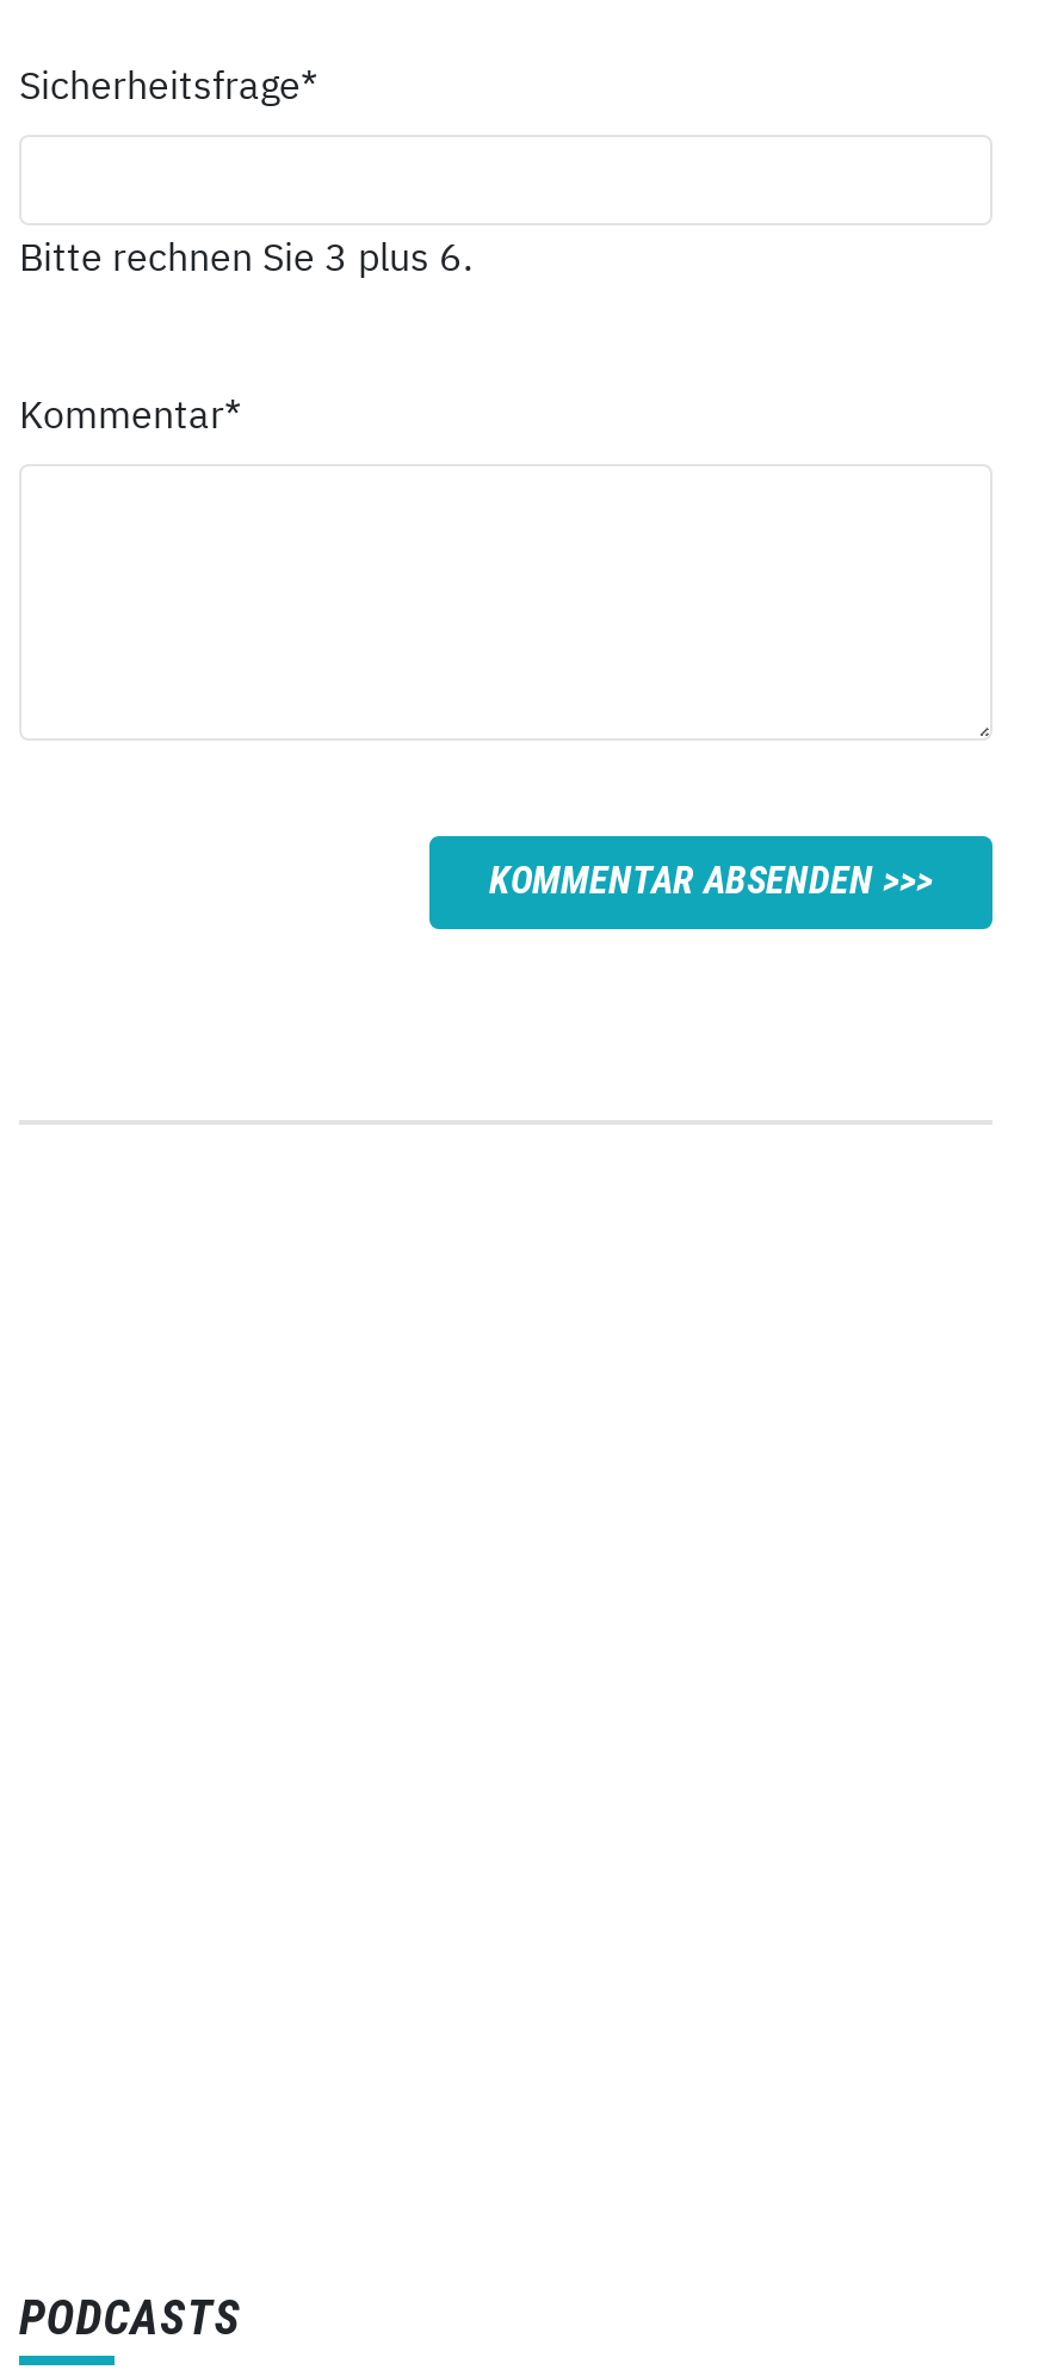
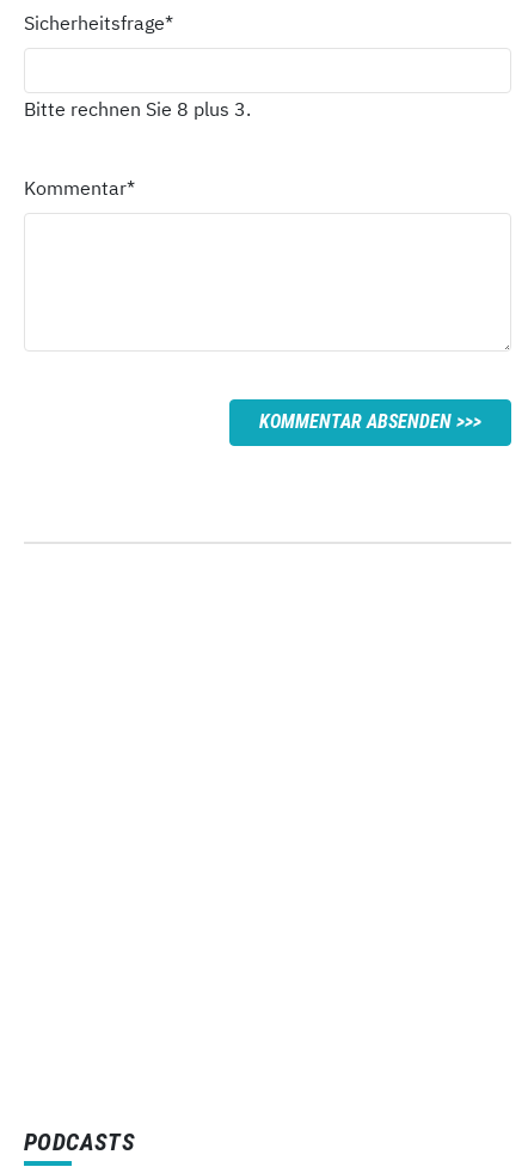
- Bitte rechnen Sie 3 plus 6.
+ Bitte rechnen Sie 8 plus 3.
